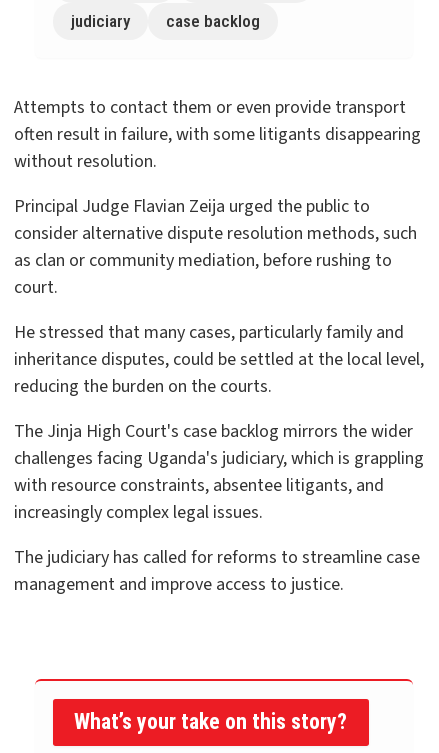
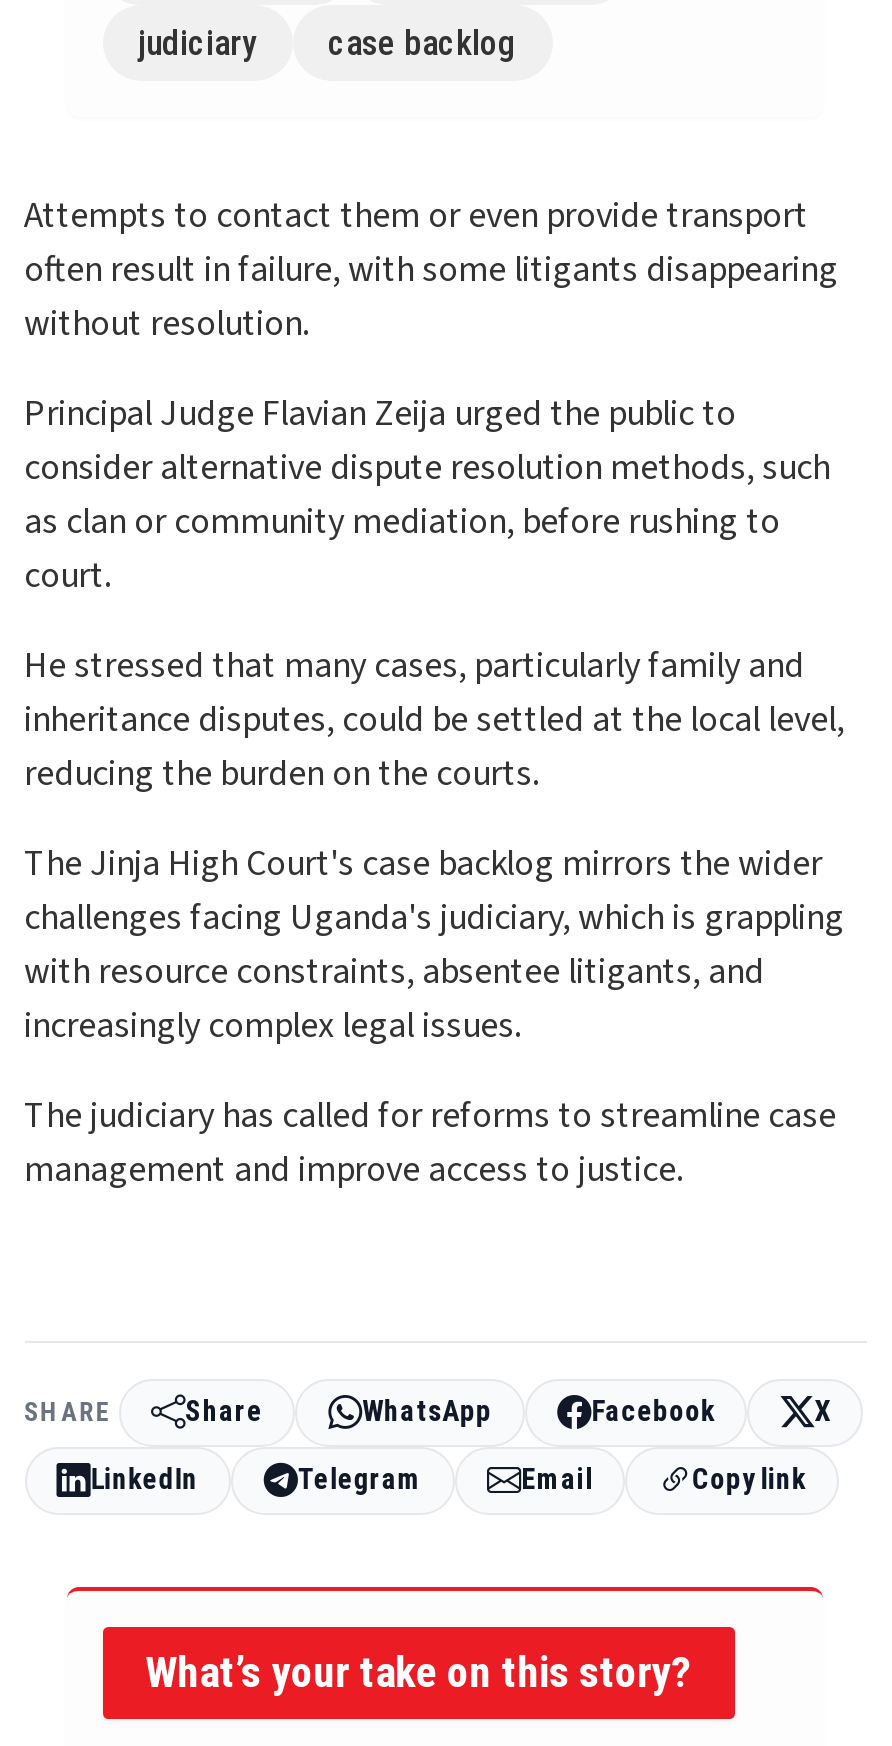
+ SHARE
+ Share
+ WhatsApp
+ Facebook
+ X
+ LinkedIn
+ Telegram
+ Email
+ Copy link
